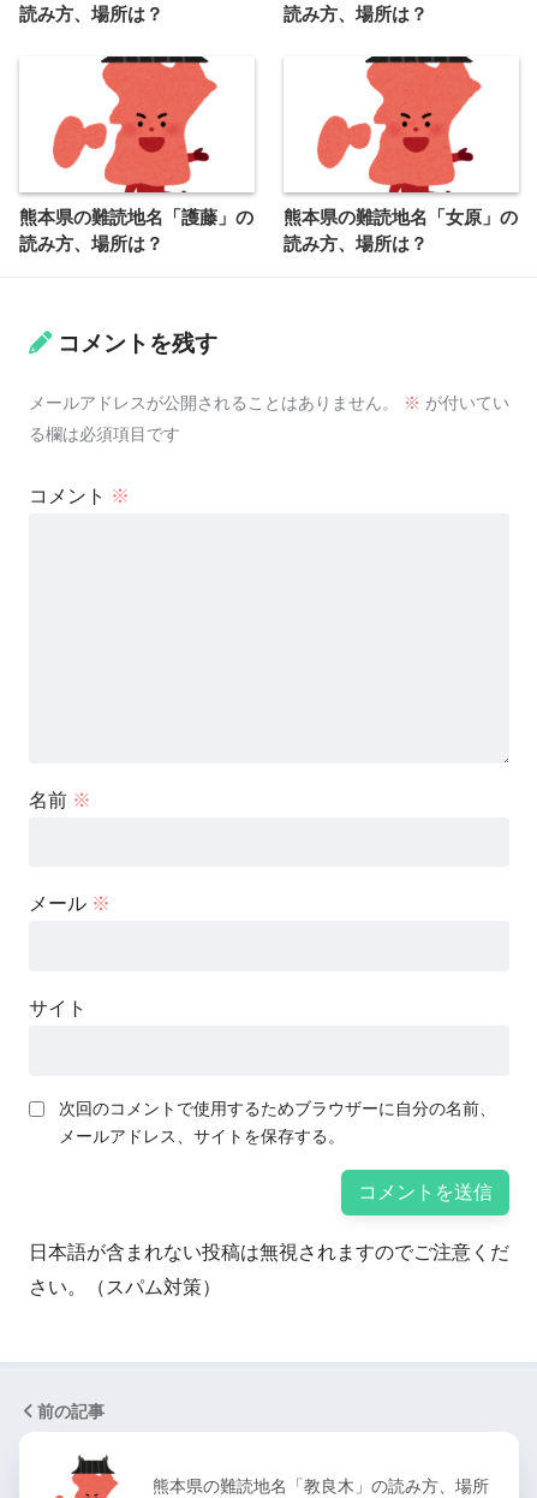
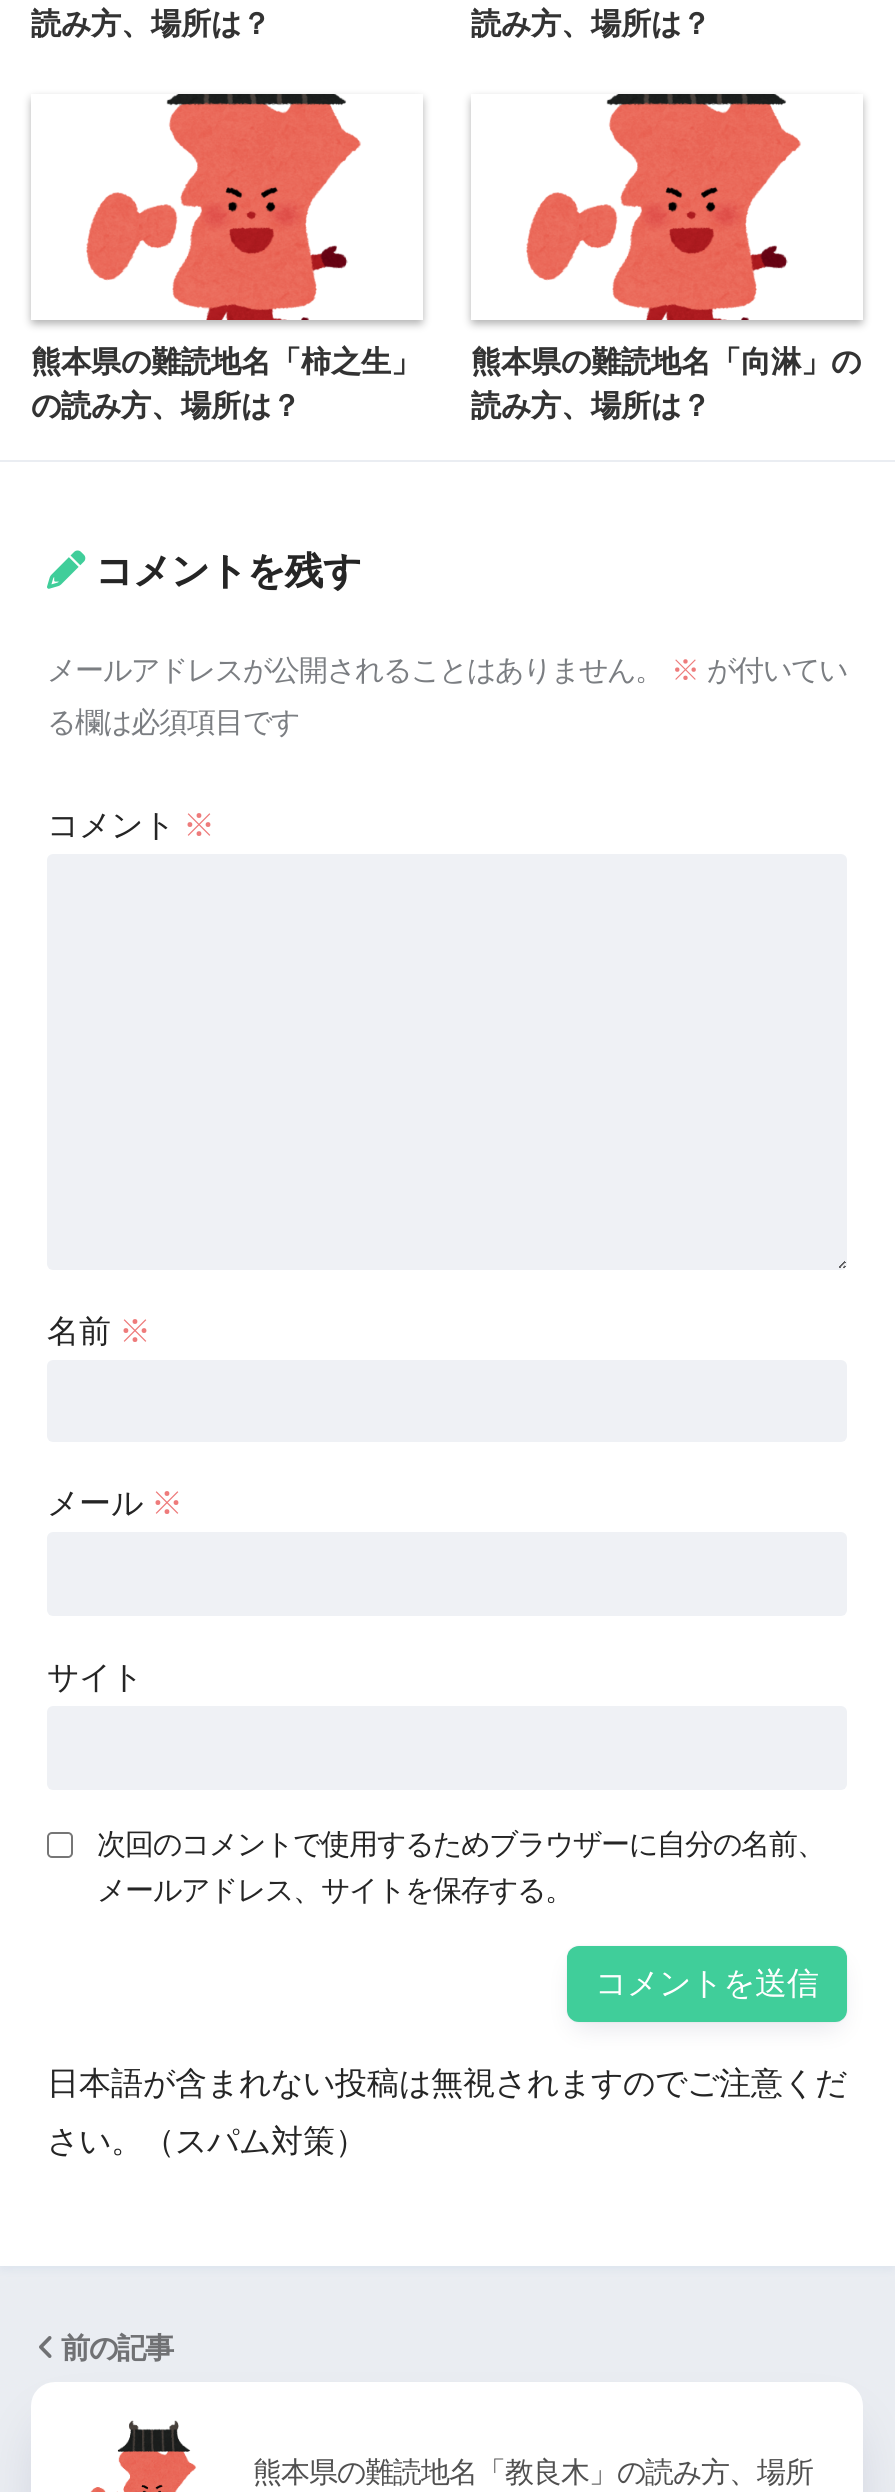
- 熊本県の難読地名「護藤」の
- 読み方、場所は？
+ 熊本県の難読地名「柿之生」
+ の読み方、場所は？

- 熊本県の難読地名「女原」の
+ 熊本県の難読地名「向淋」の
